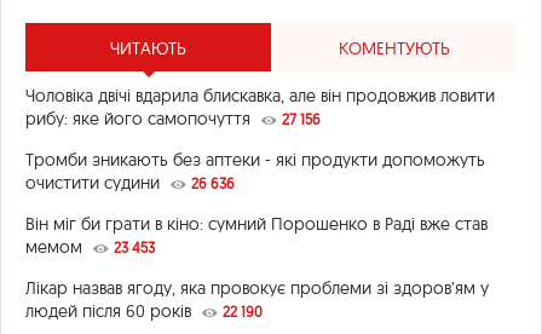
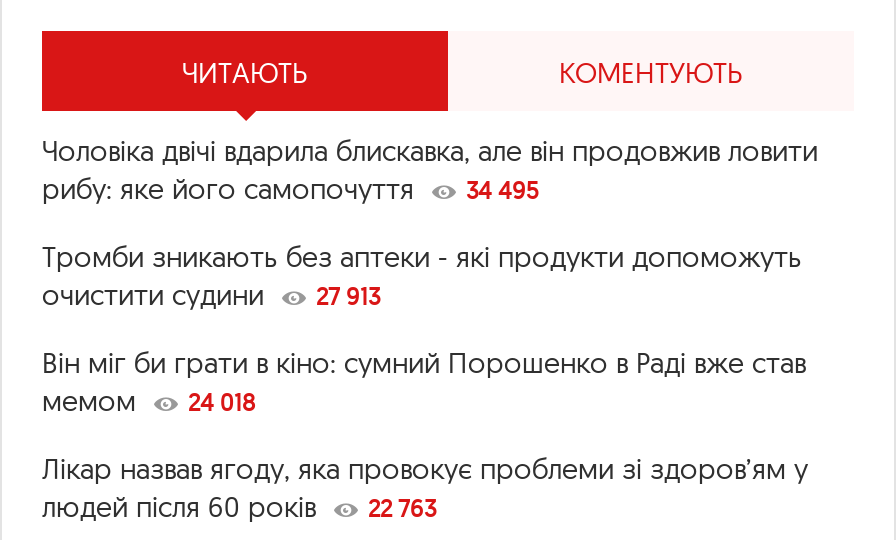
- рибу: яке його самопочуття 27 156
+ рибу: яке його самопочуття 34 495

- очистити судини 26 636
+ очистити судини 27 913

- мемом 23 453
+ мемом 24 018

- людей після 60 років 22 190
+ людей після 60 років 22 763
